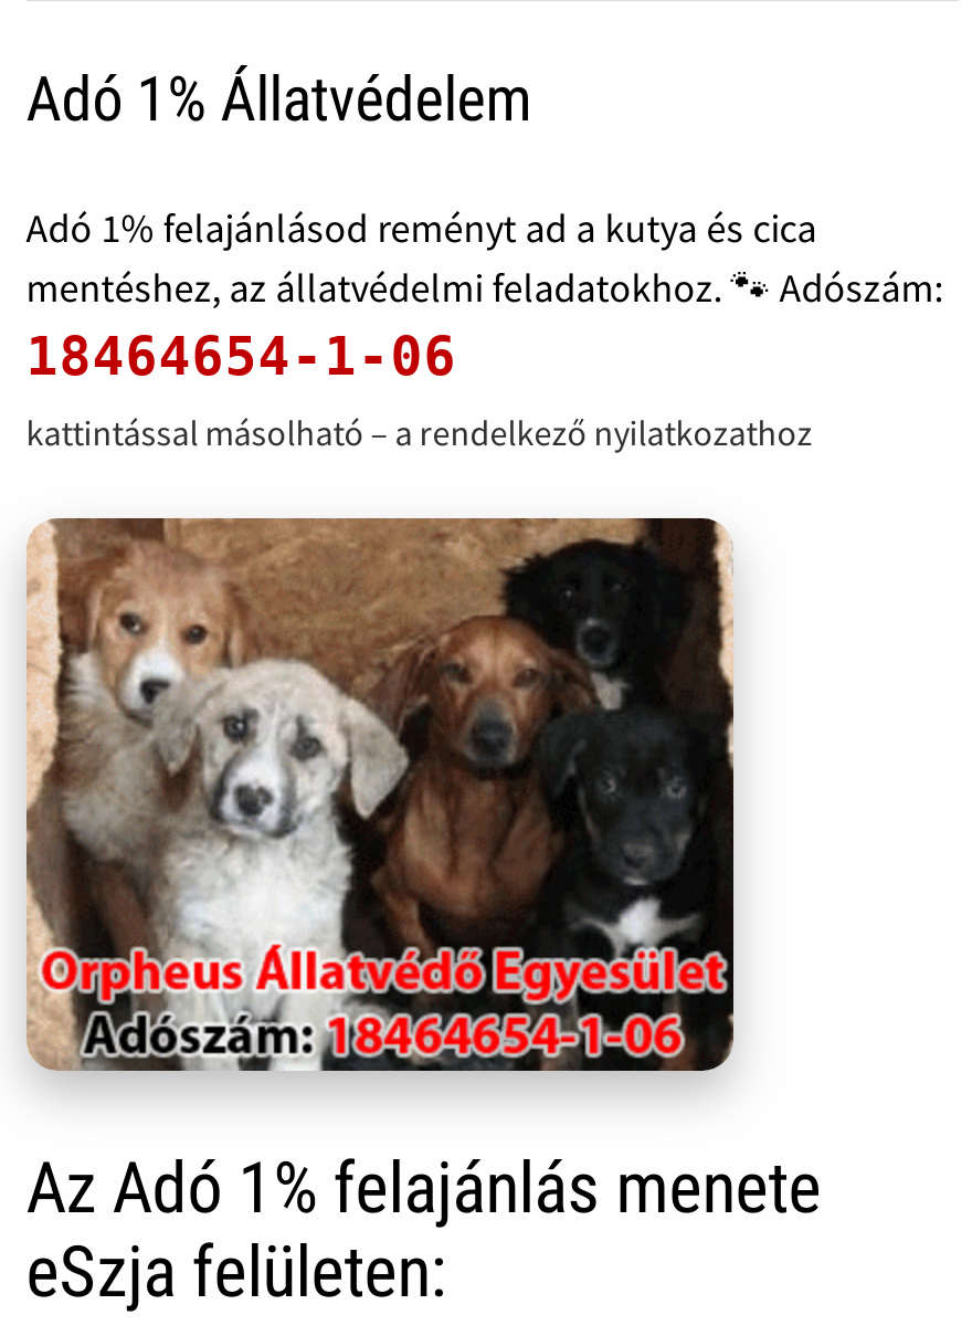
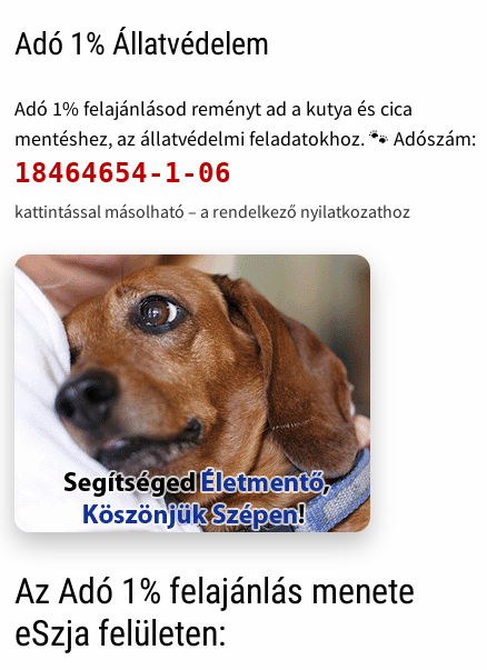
- [image]
+ [image]
